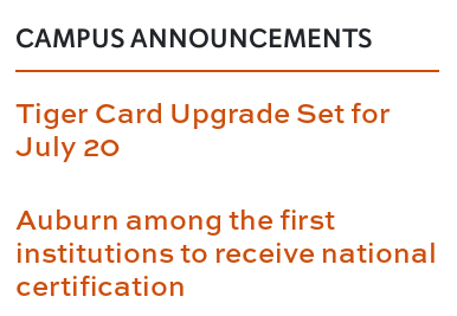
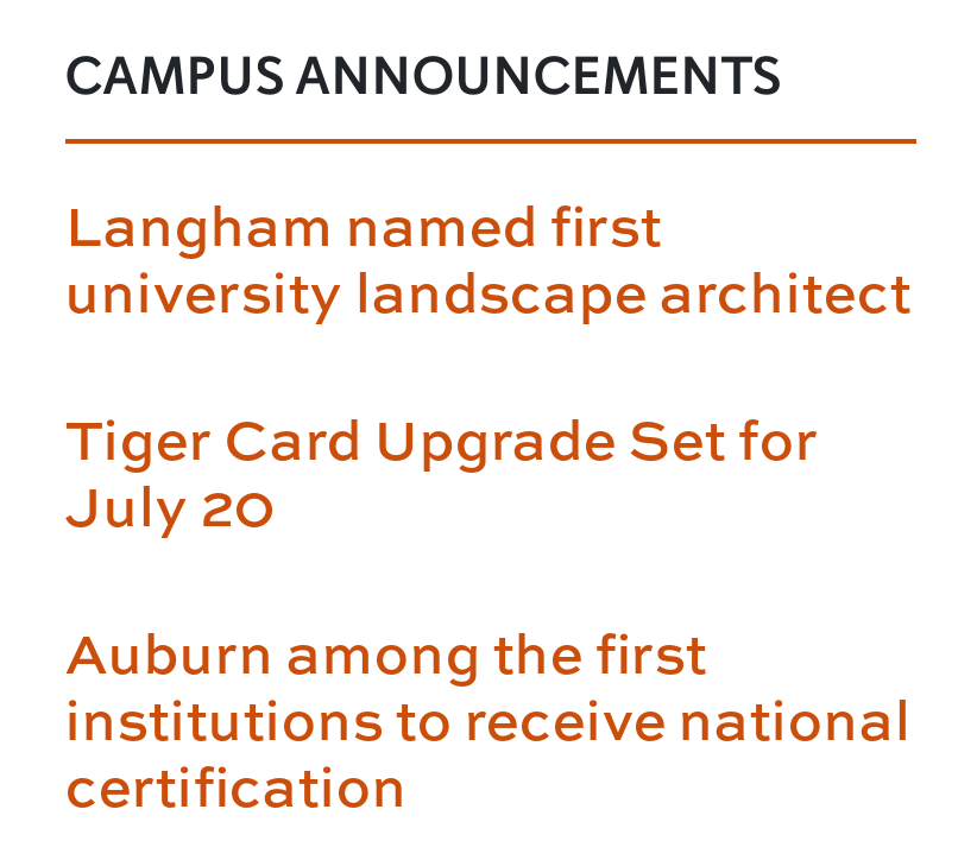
+ Langham named first
+ university landscape architect
